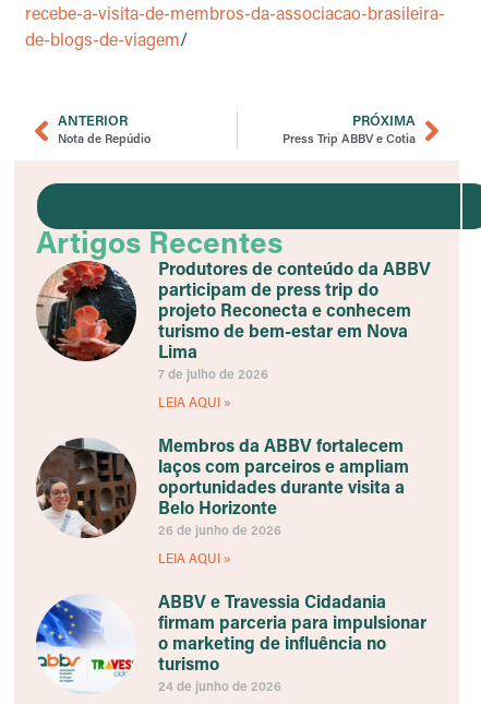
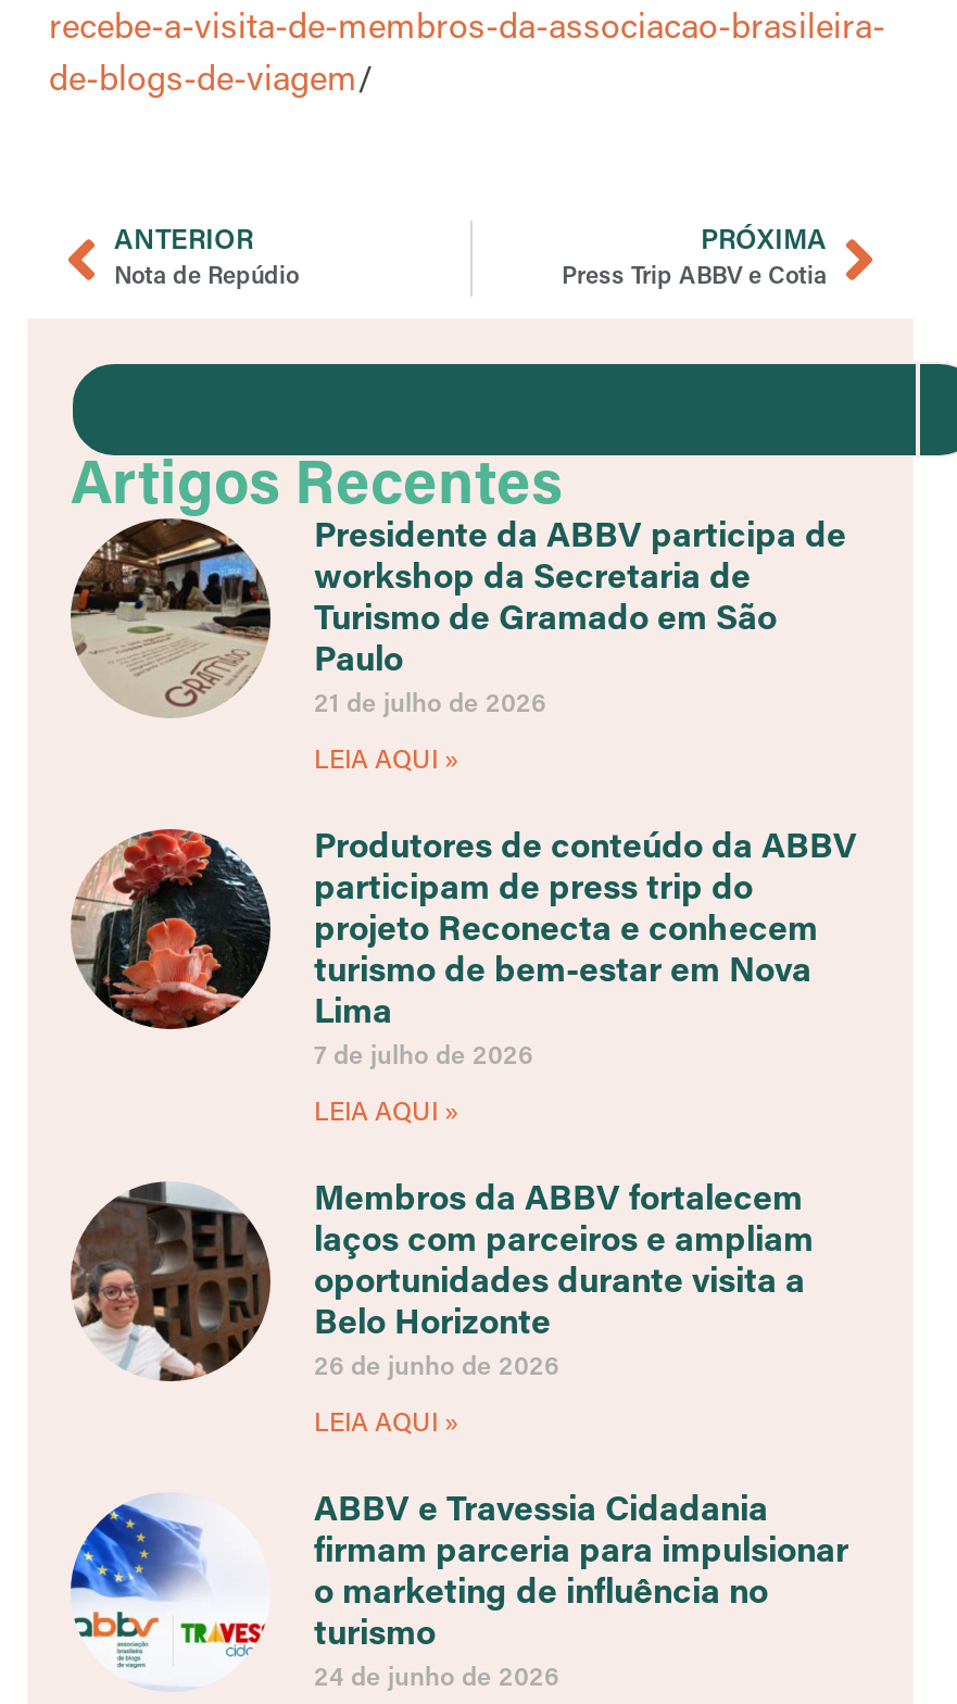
+ [image]
+ Presidente da ABBV participa de
+ workshop da Secretaria de
+ Turismo de Gramado em São
+ Paulo
+ 21 de julho de 2026
+ LEIA AQUI »
